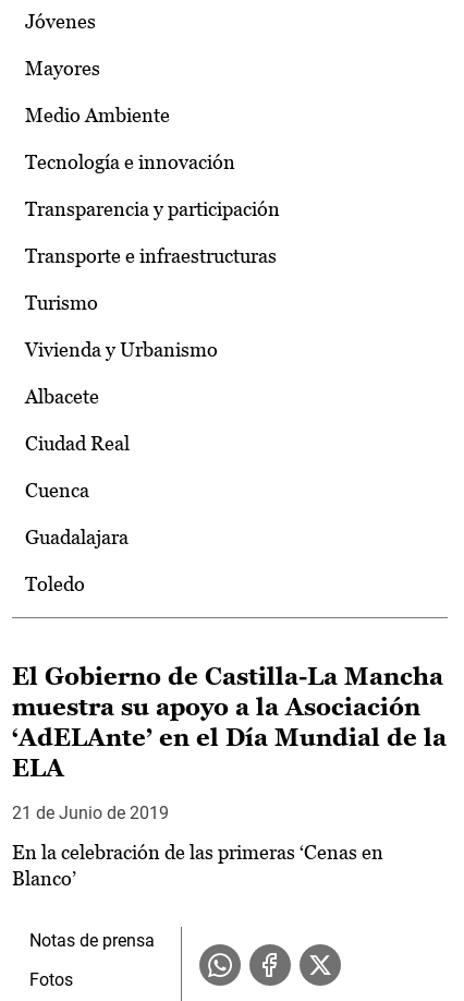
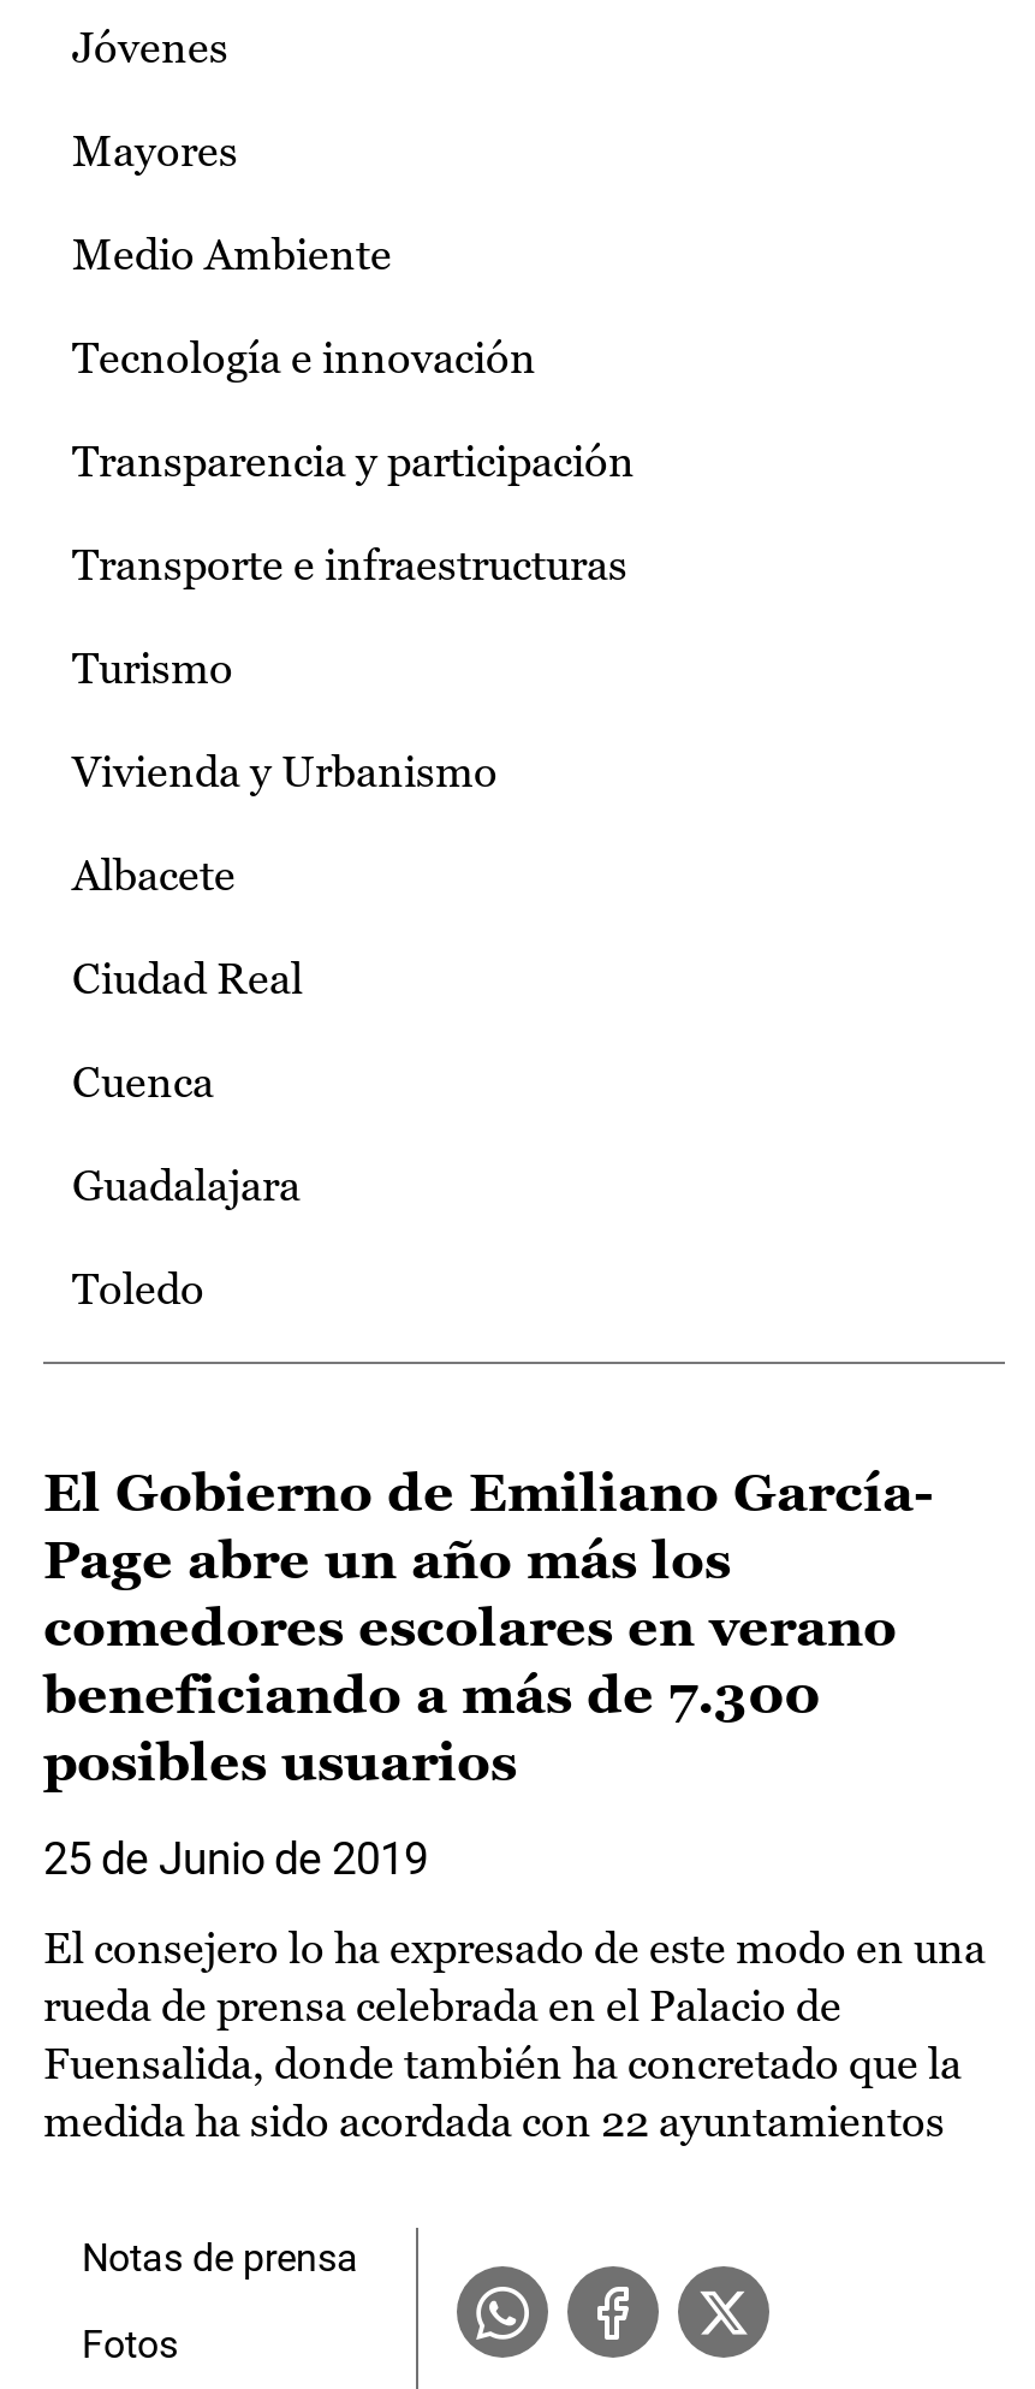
- El Gobierno de Castilla-La Mancha
- muestra su apoyo a la Asociación
- ‘AdELAnte’ en el Día Mundial de la
- ELA
+ El Gobierno de Emiliano García-
+ Page abre un año más los
+ comedores escolares en verano
+ beneficiando a más de 7.300
+ posibles usuarios

- 21 de Junio de 2019
+ 25 de Junio de 2019

- En la celebración de las primeras ‘Cenas en
- Blanco’
+ El consejero lo ha expresado de este modo en una
+ rueda de prensa celebrada en el Palacio de
+ Fuensalida, donde también ha concretado que la
+ medida ha sido acordada con 22 ayuntamientos
